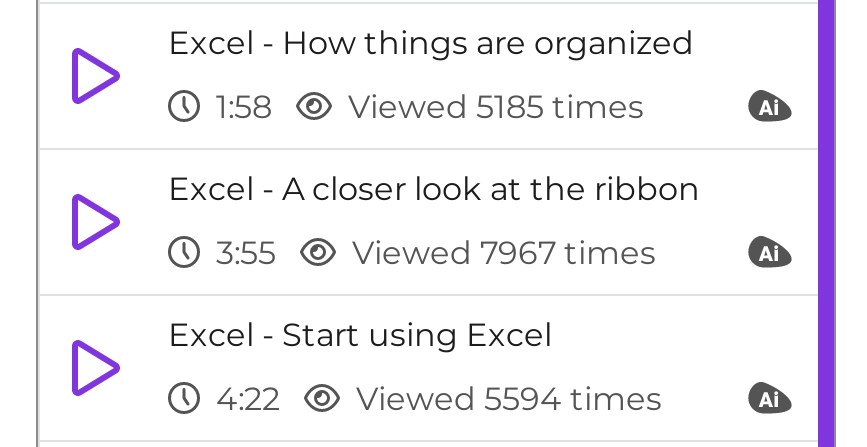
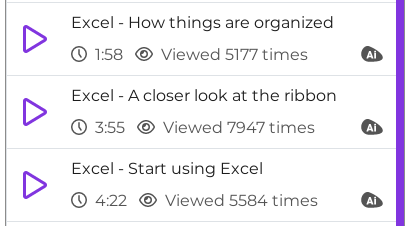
- 1:58 Viewed 5185 times
+ 1:58 Viewed 5177 times

- 3:55 Viewed 7967 times
+ 3:55 Viewed 7947 times

- 4:22 Viewed 5594 times
+ 4:22 Viewed 5584 times
